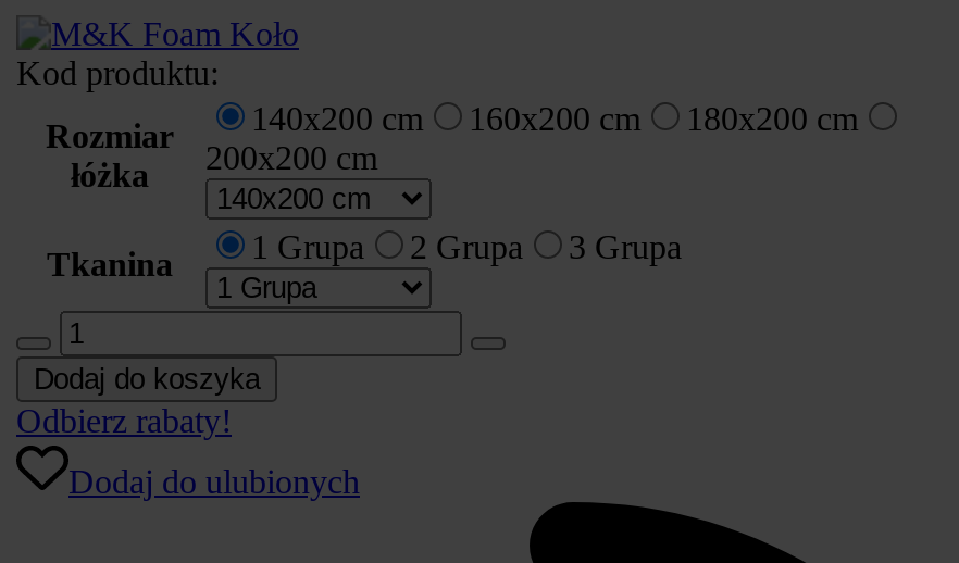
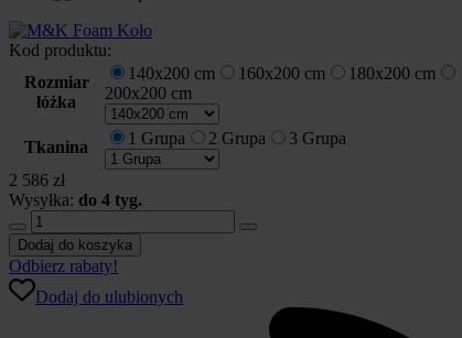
+ 2 586 zł
+ Wysyłka: do 4 tyg.
